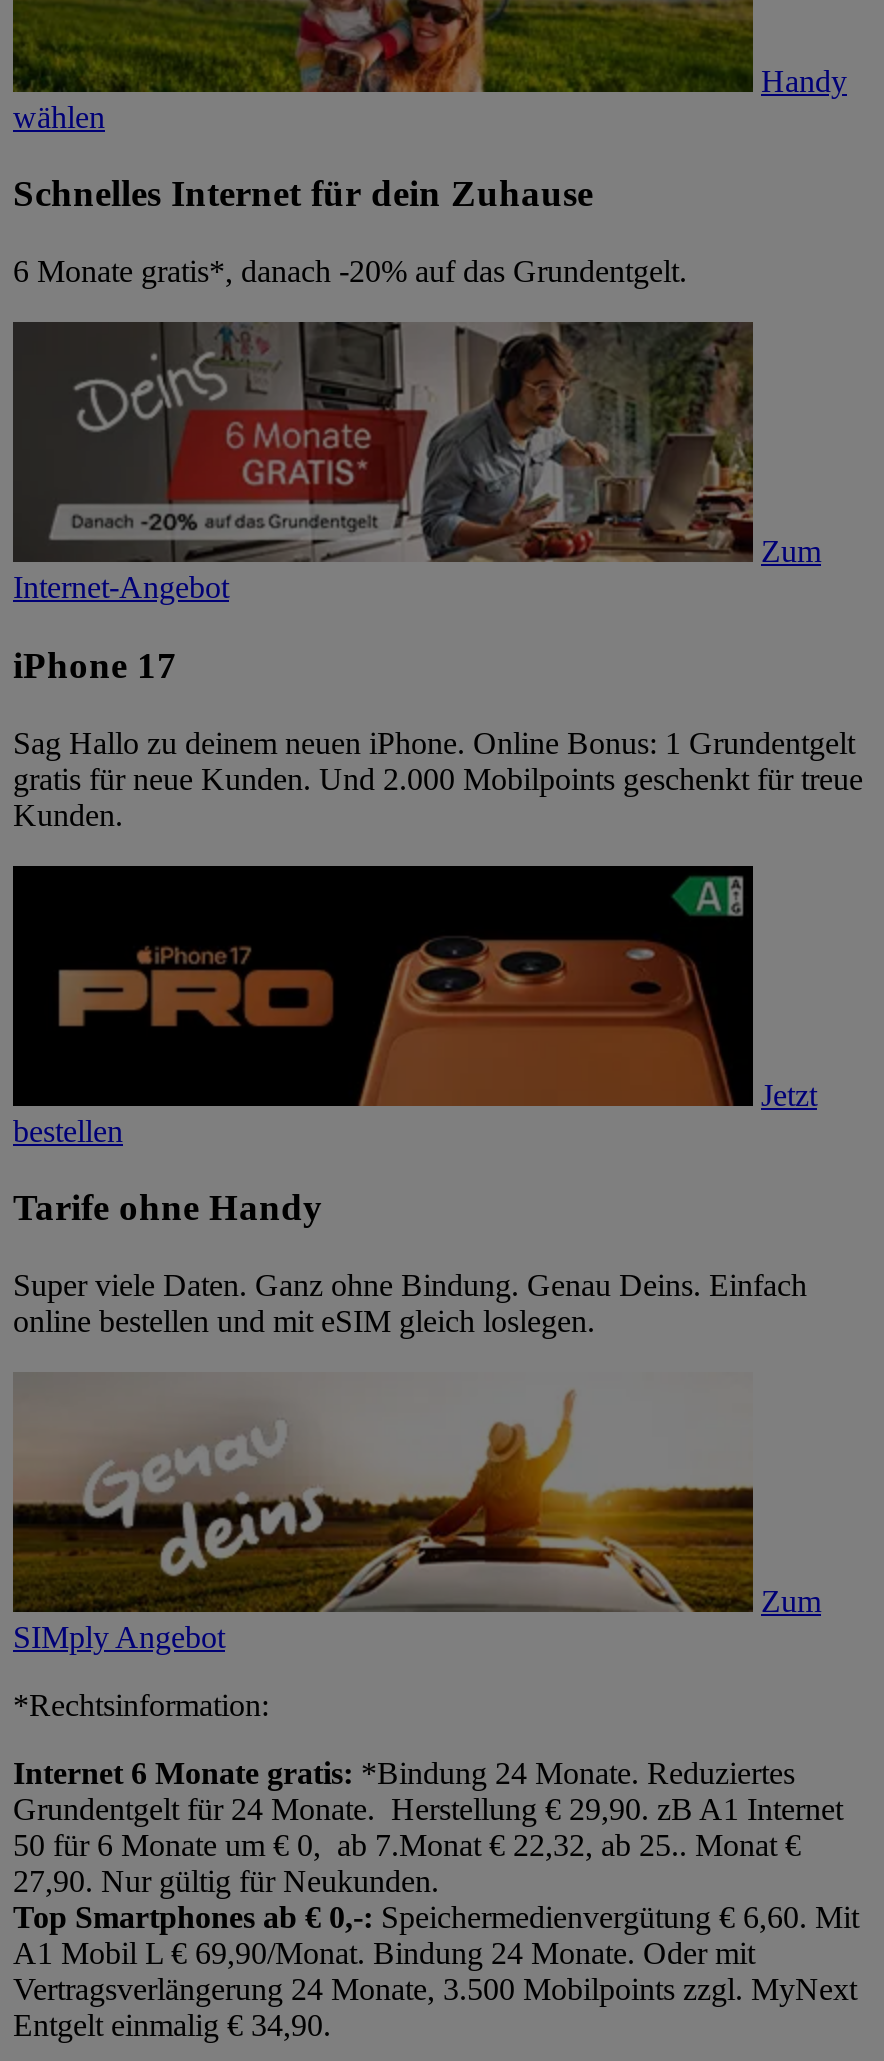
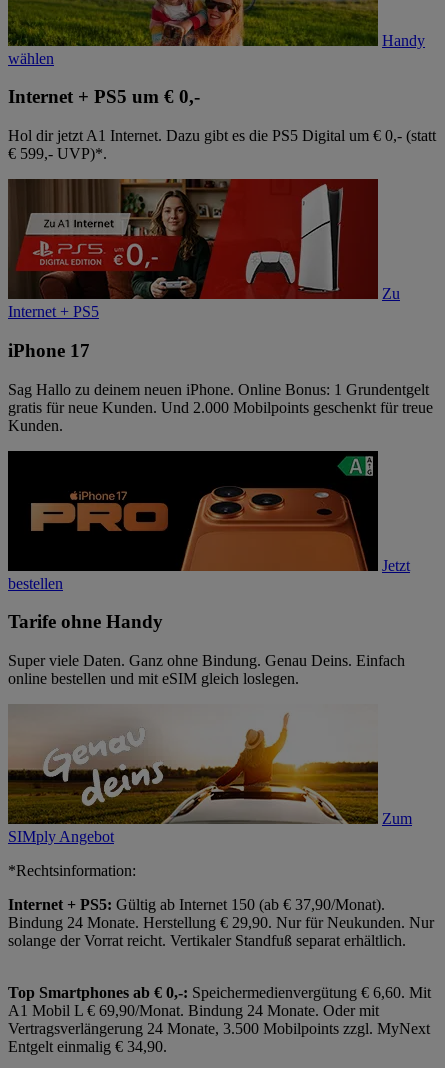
- Schnelles Internet für dein Zuhause
+ Internet + PS5 um € 0,-

- 6 Monate gratis*, danach -20% auf das Grundentgelt.
+ Hol dir jetzt A1 Internet. Dazu gibt es die PS5 Digital um € 0,- (statt
+ € 599,- UVP)*.

- [image]
- Zum
- Internet-Angebot
+ [image]
+ Zu
+ Internet + PS5

- Internet 6 Monate gratis: *Bindung 24 Monate. Reduziertes
- Grundentgelt für 24 Monate. Herstellung € 29,90. zB A1 Internet
- 50 für 6 Monate um € 0, ab 7.Monat € 22,32, ab 25.. Monat €
- 27,90. Nur gültig für Neukunden.
+ Internet + PS5: Gültig ab Internet 150 (ab € 37,90/Monat).
+ Bindung 24 Monate. Herstellung € 29,90. Nur für Neukunden. Nur
+ solange der Vorrat reicht. Vertikaler Standfuß separat erhältlich.
